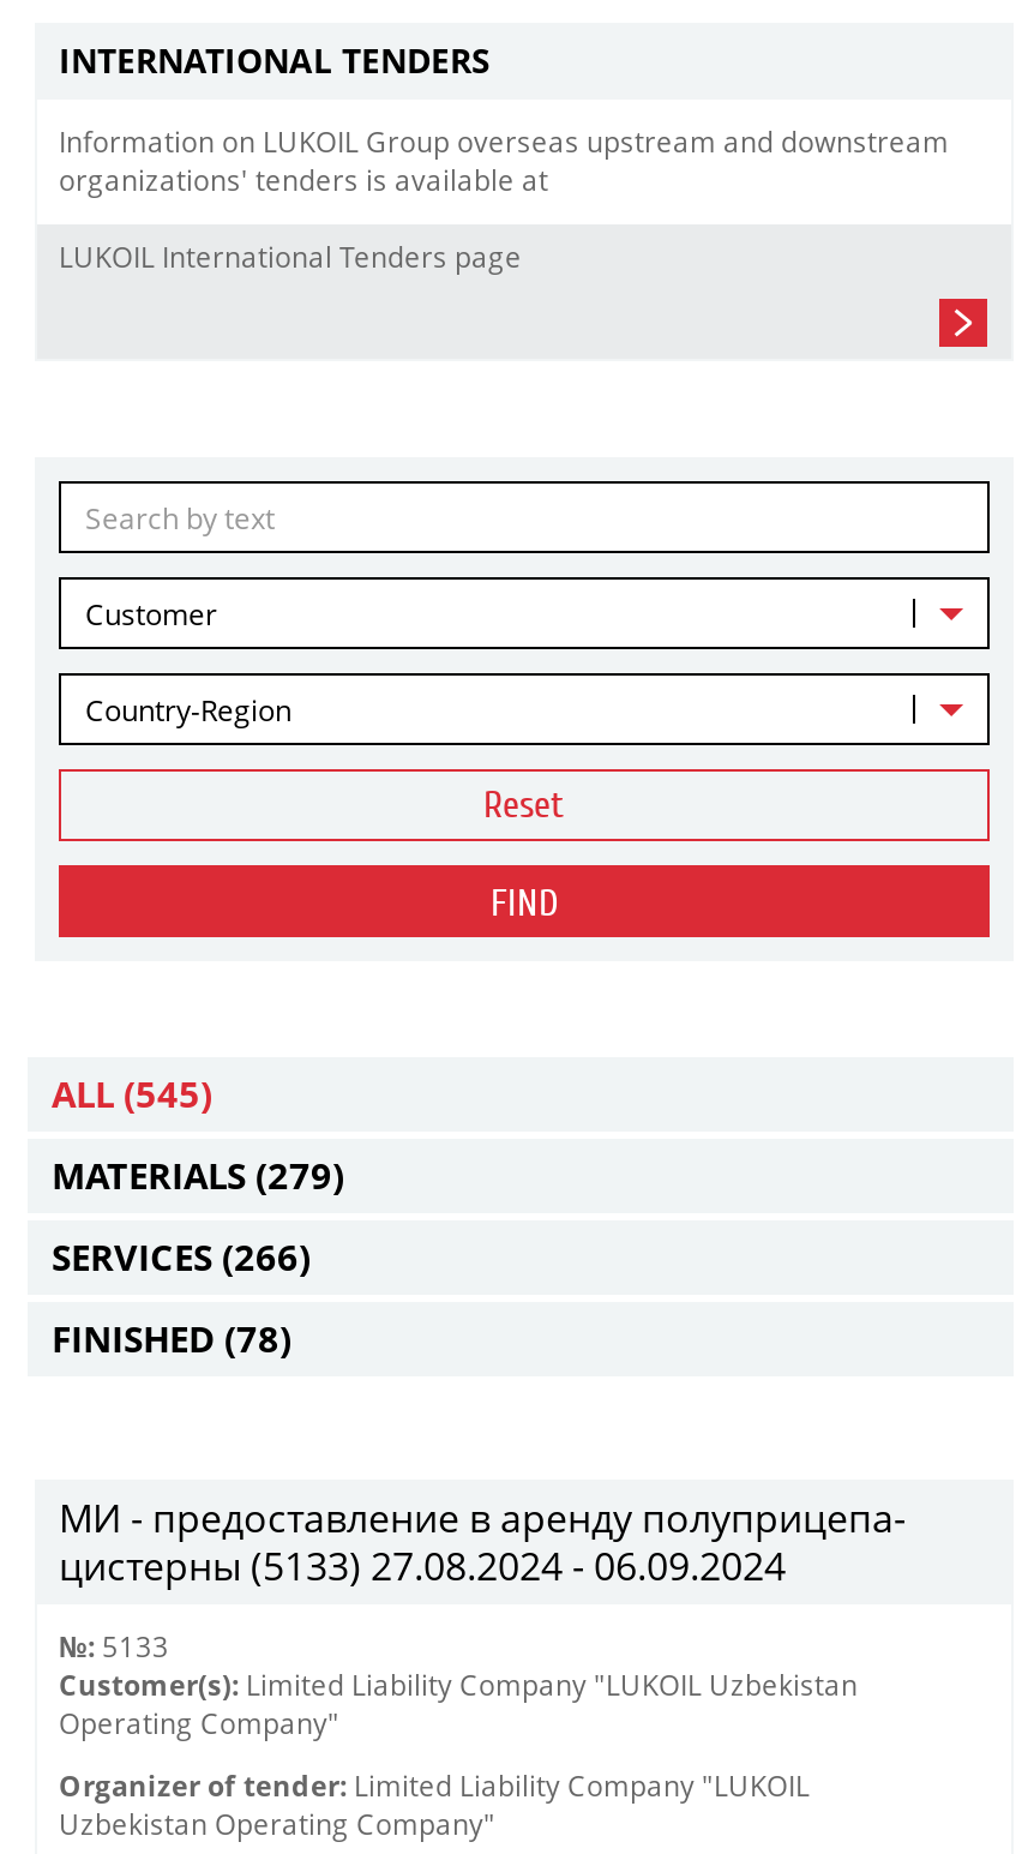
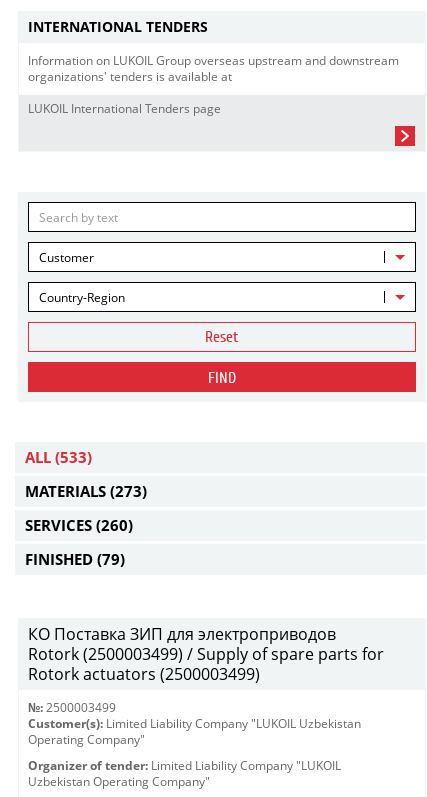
- ALL (545)
+ ALL (533)

- MATERIALS (279)
+ MATERIALS (273)

- SERVICES (266)
+ SERVICES (260)

- FINISHED (78)
+ FINISHED (79)

- МИ - предоставление в аренду полуприцепа-
- цистерны (5133) 27.08.2024 - 06.09.2024
+ КО Поставка ЗИП для электроприводов
+ Rotork (2500003499) / Supply of spare parts for
+ Rotork actuators (2500003499)

- №: 5133
+ №: 2500003499
